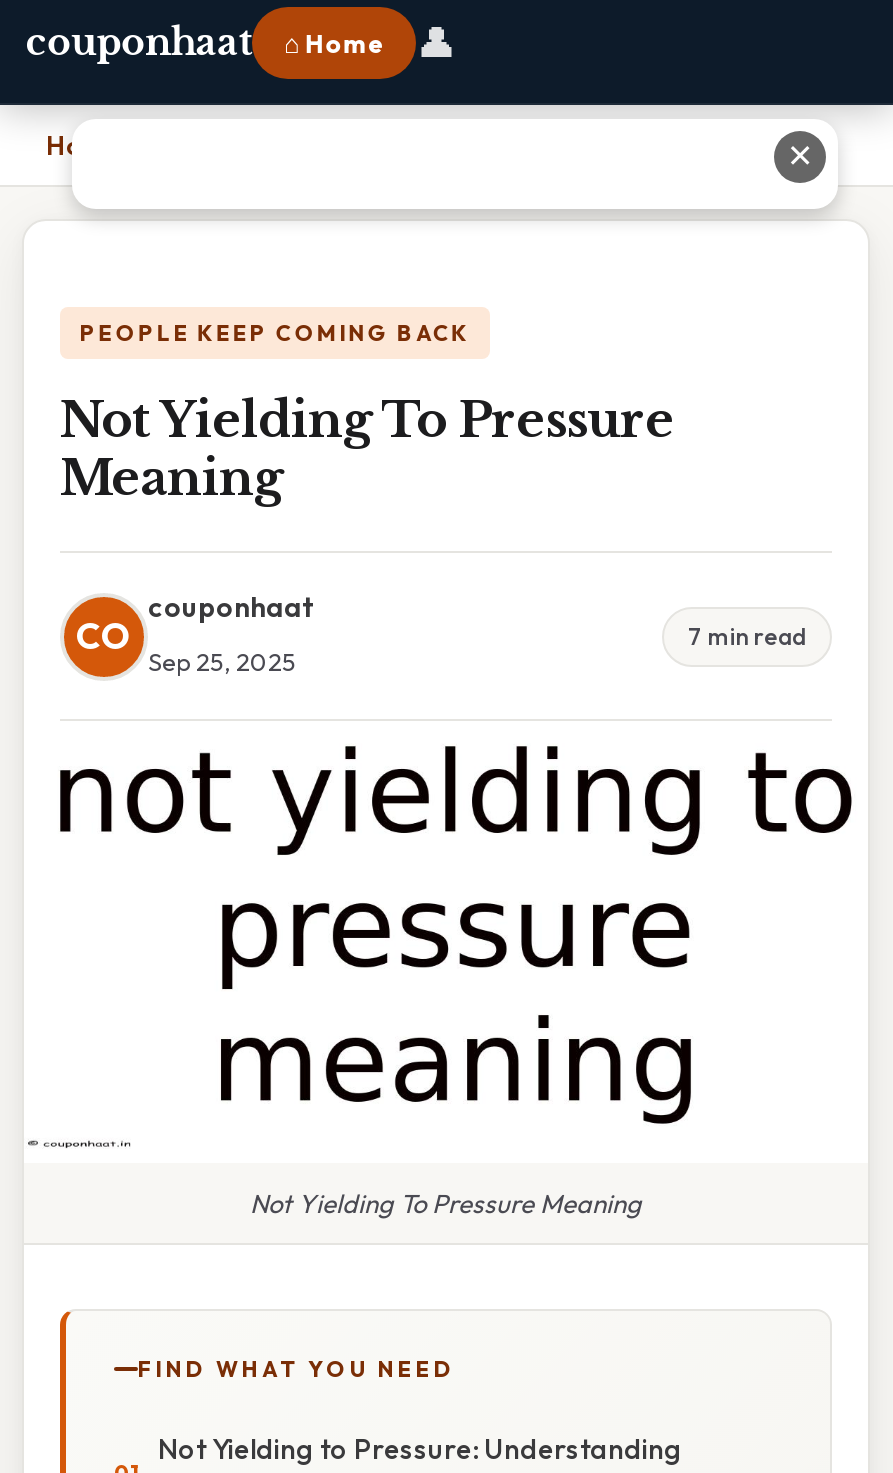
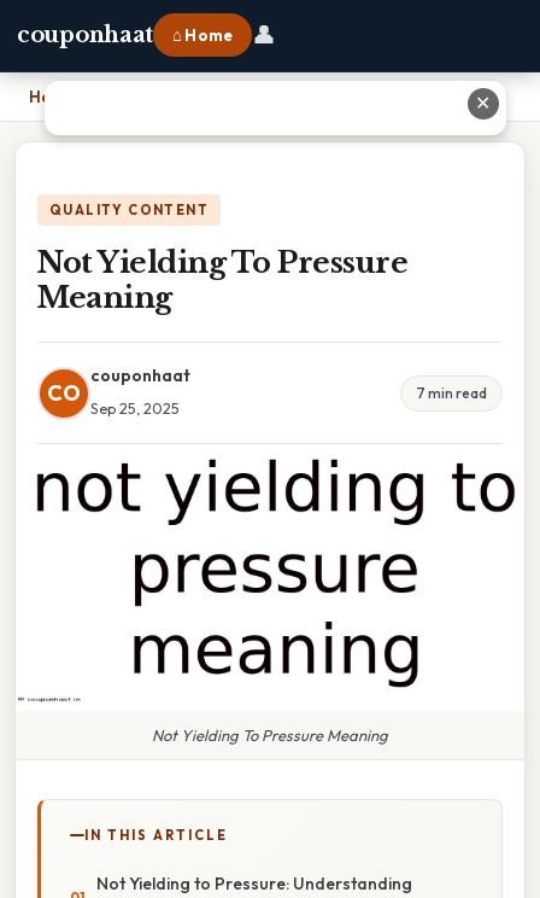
- PEOPLE KEEP COMING BACK
+ QUALITY CONTENT

- FIND WHAT YOU NEED
+ IN THIS ARTICLE
